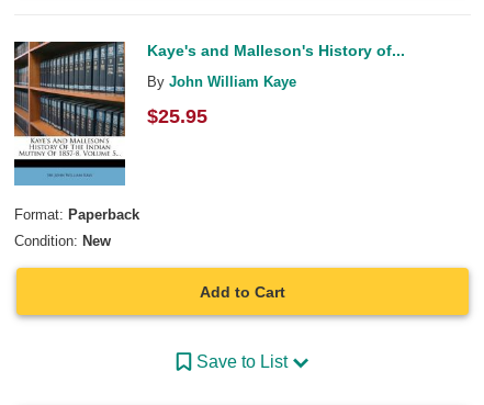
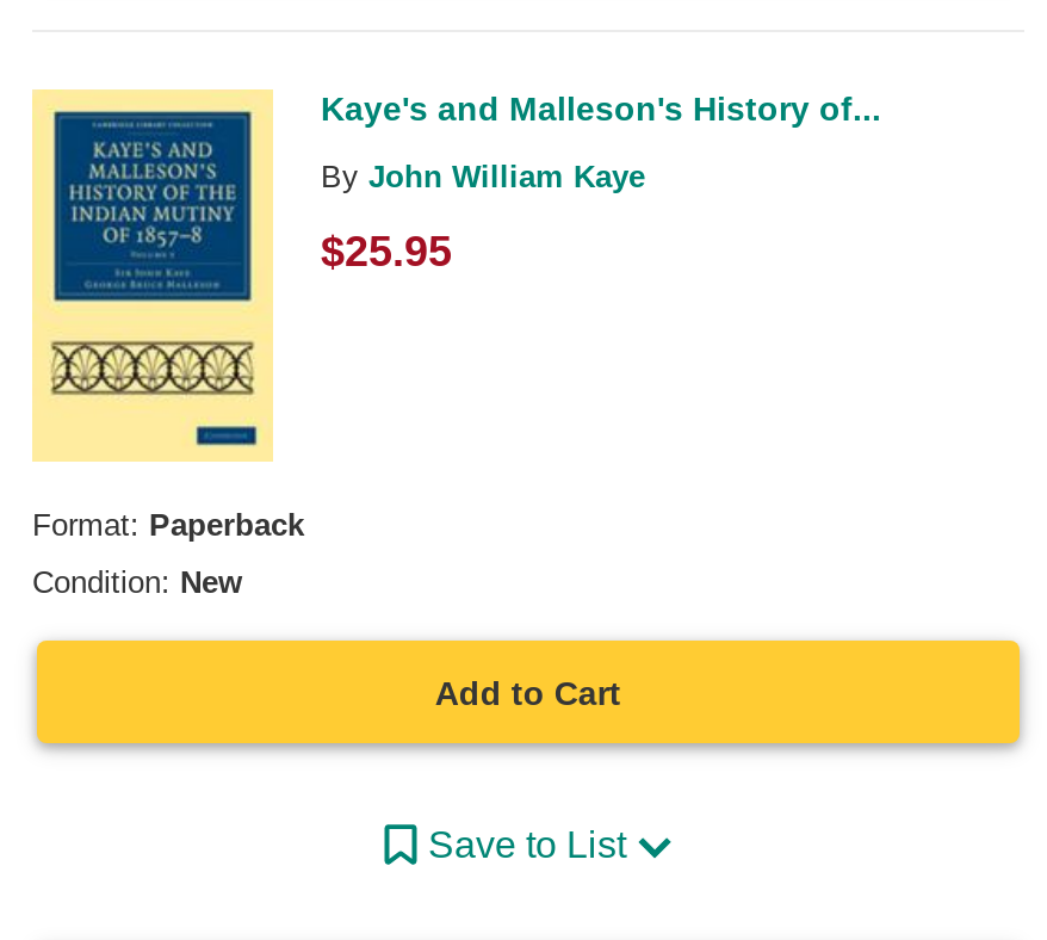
- [image]
+ [image]
